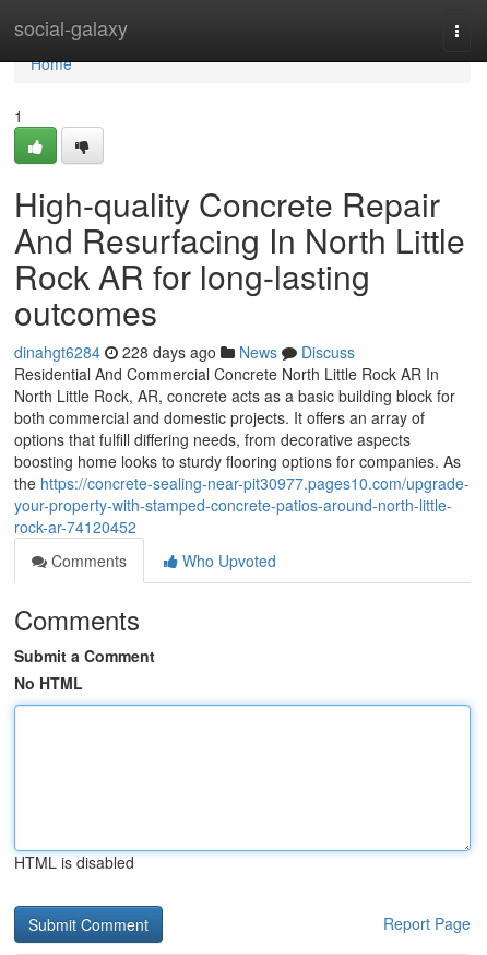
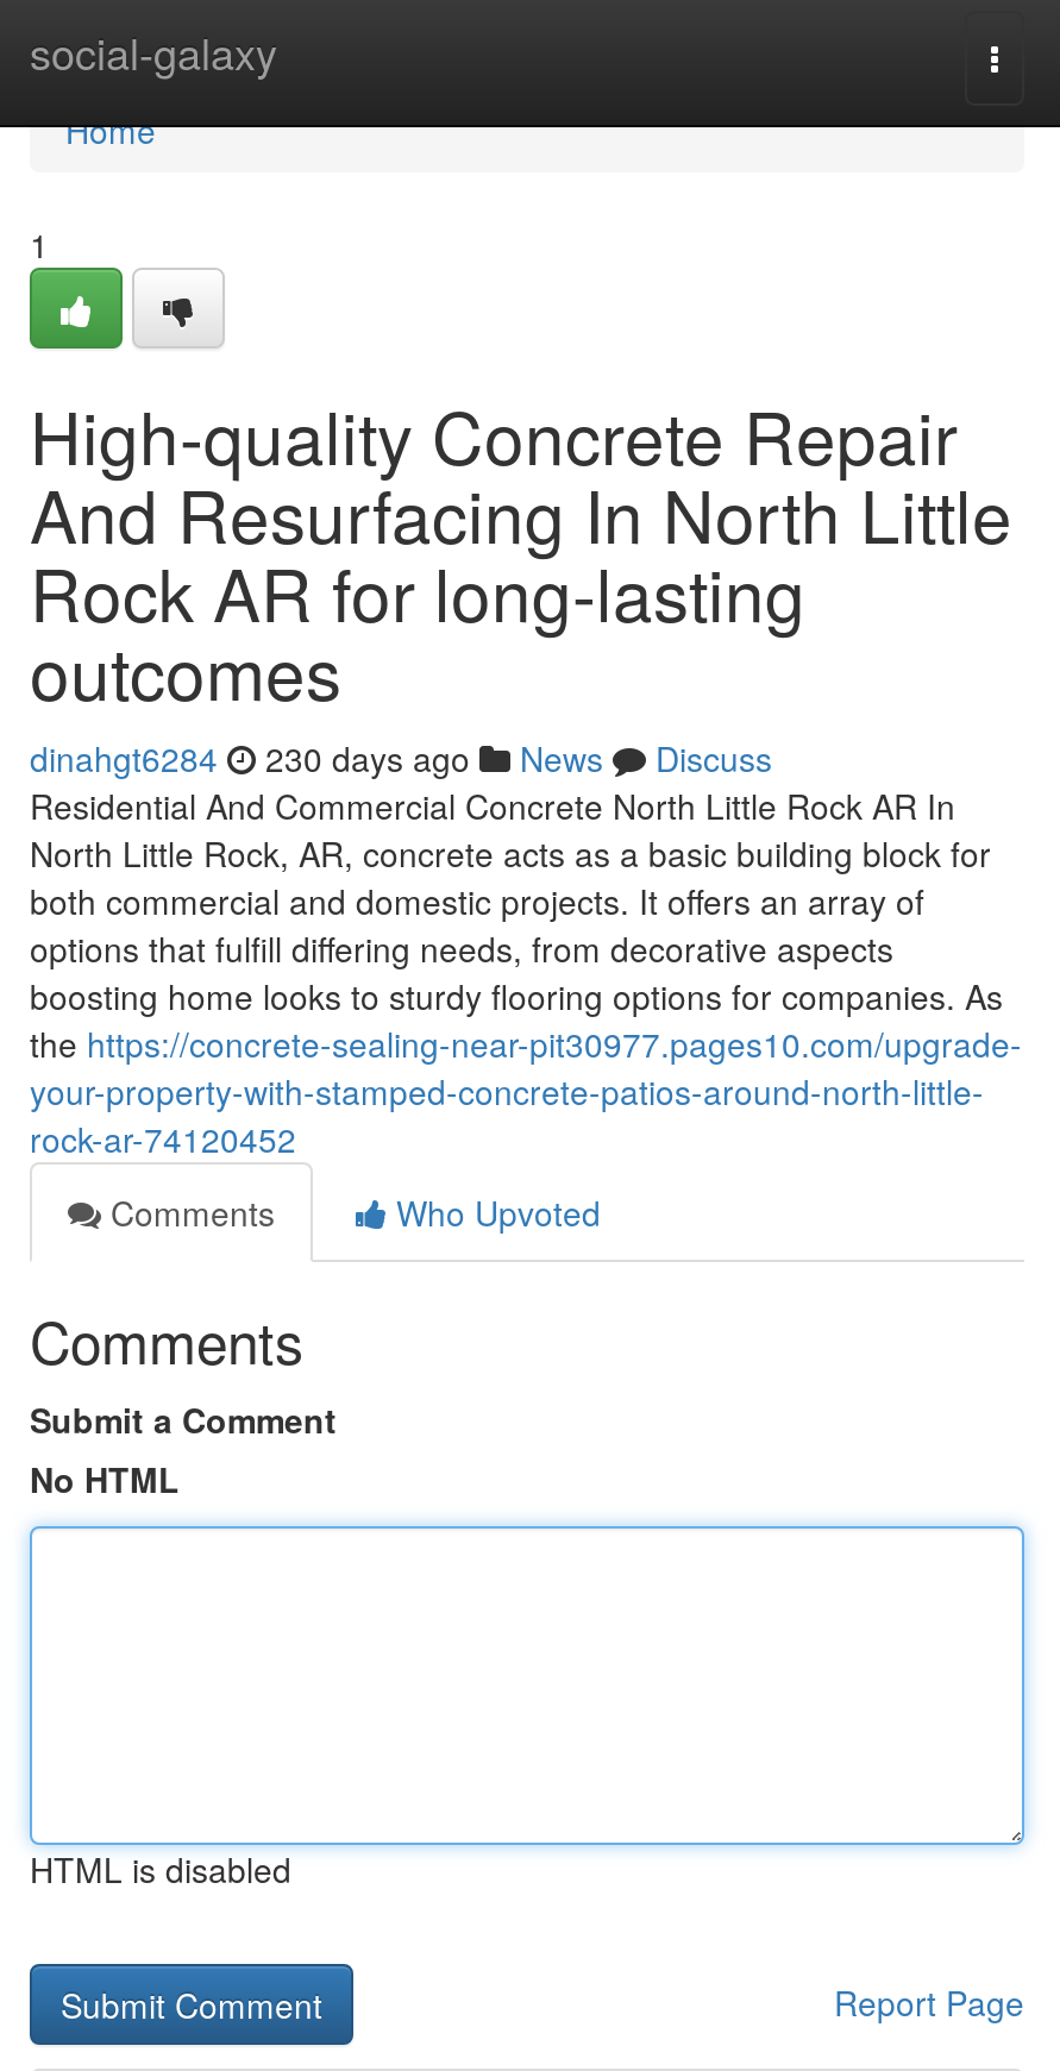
- dinahgt6284 228 days ago News Discuss
+ dinahgt6284 230 days ago News Discuss
